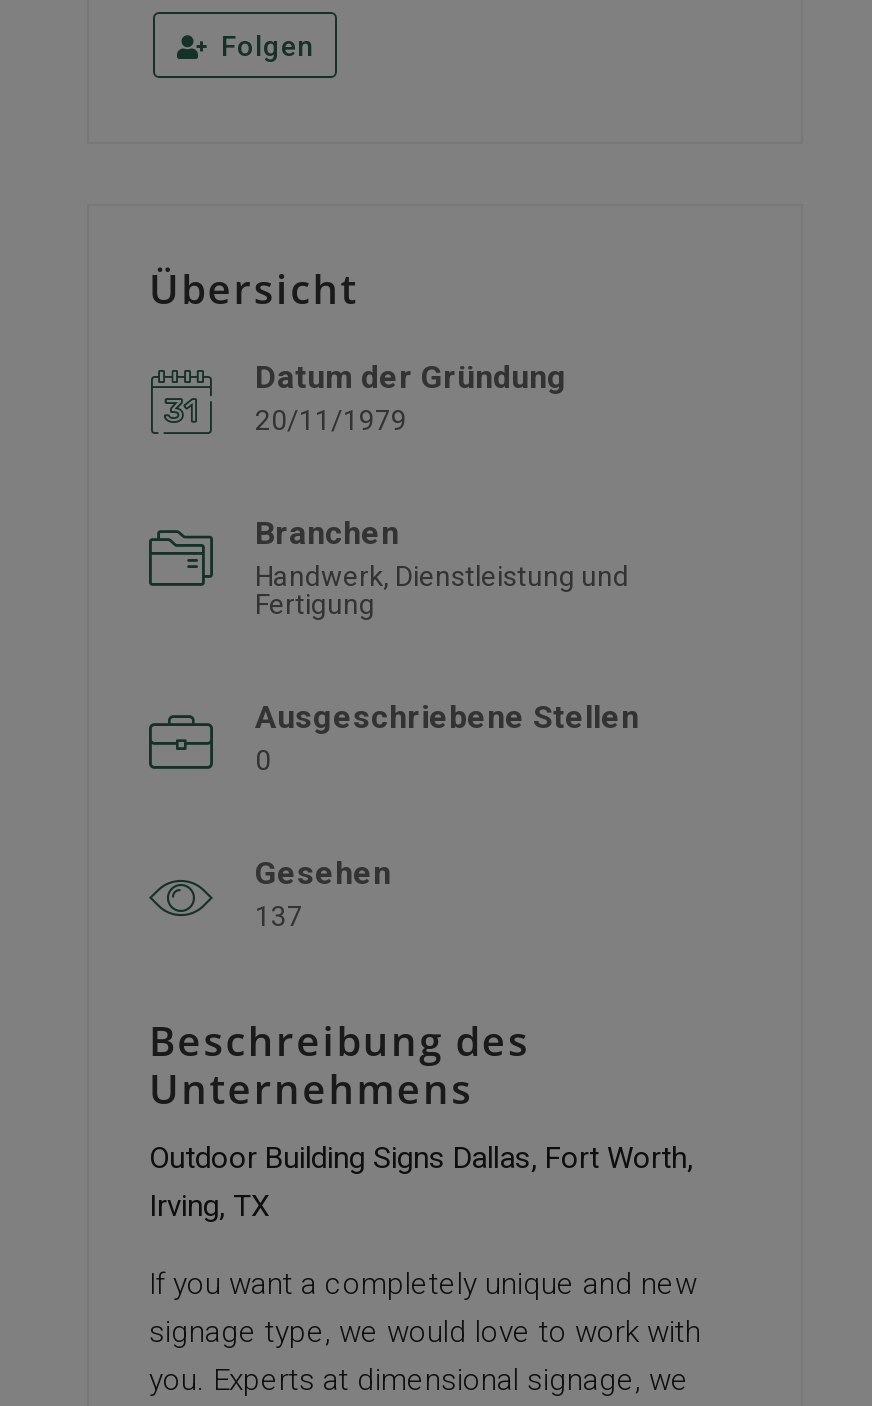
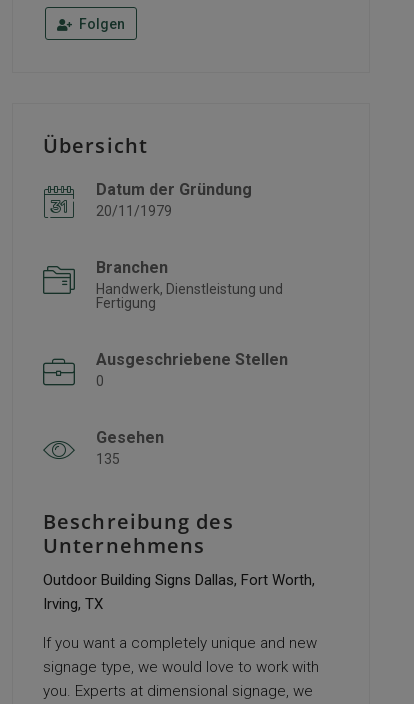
- 137
+ 135
